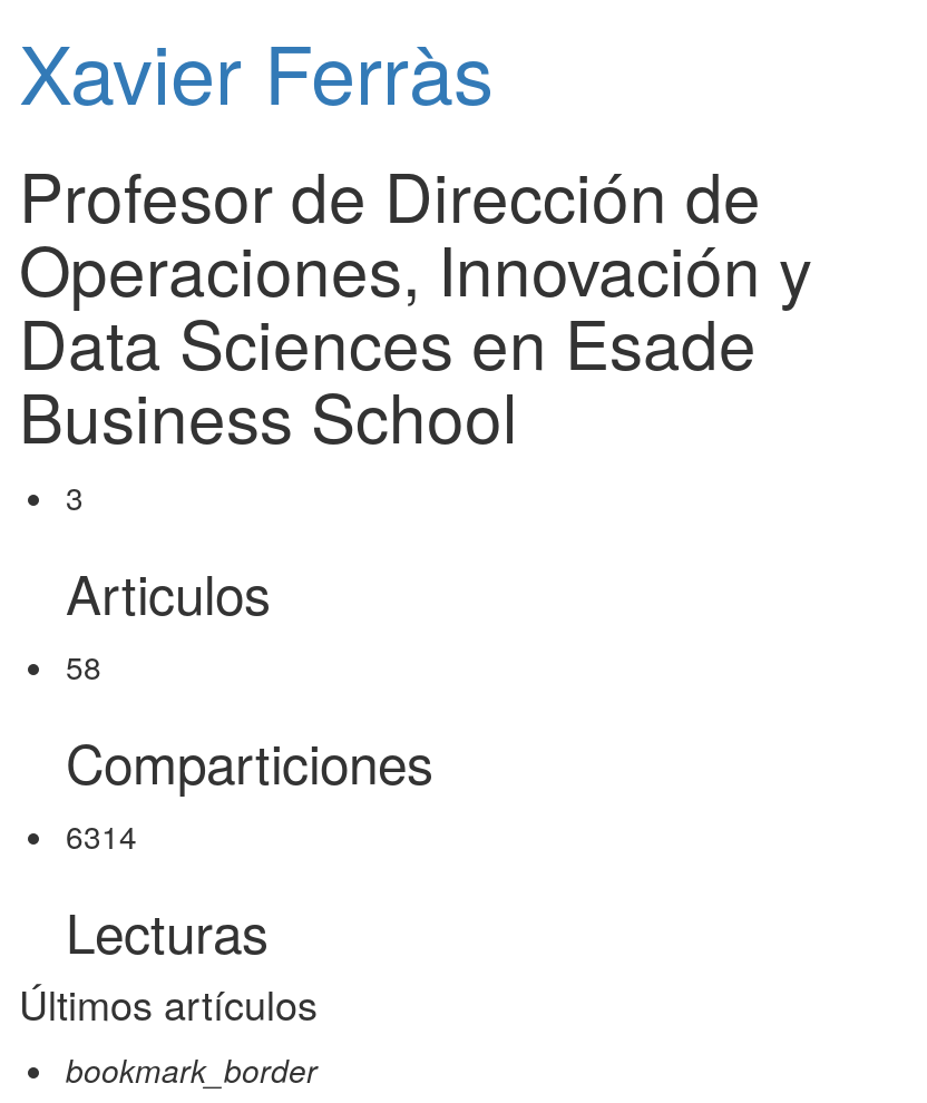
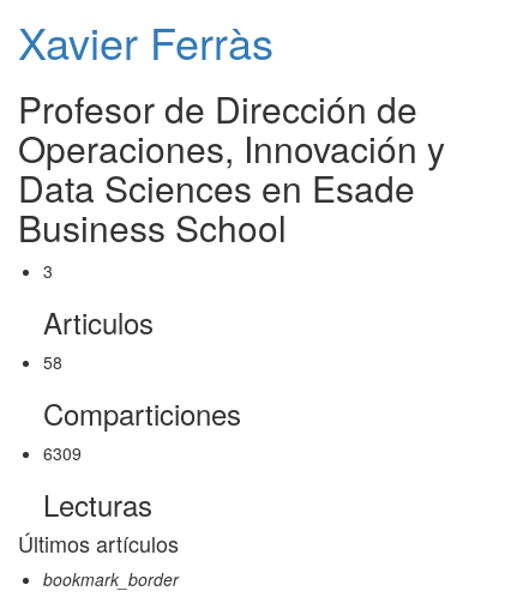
- 6314
+ 6309
